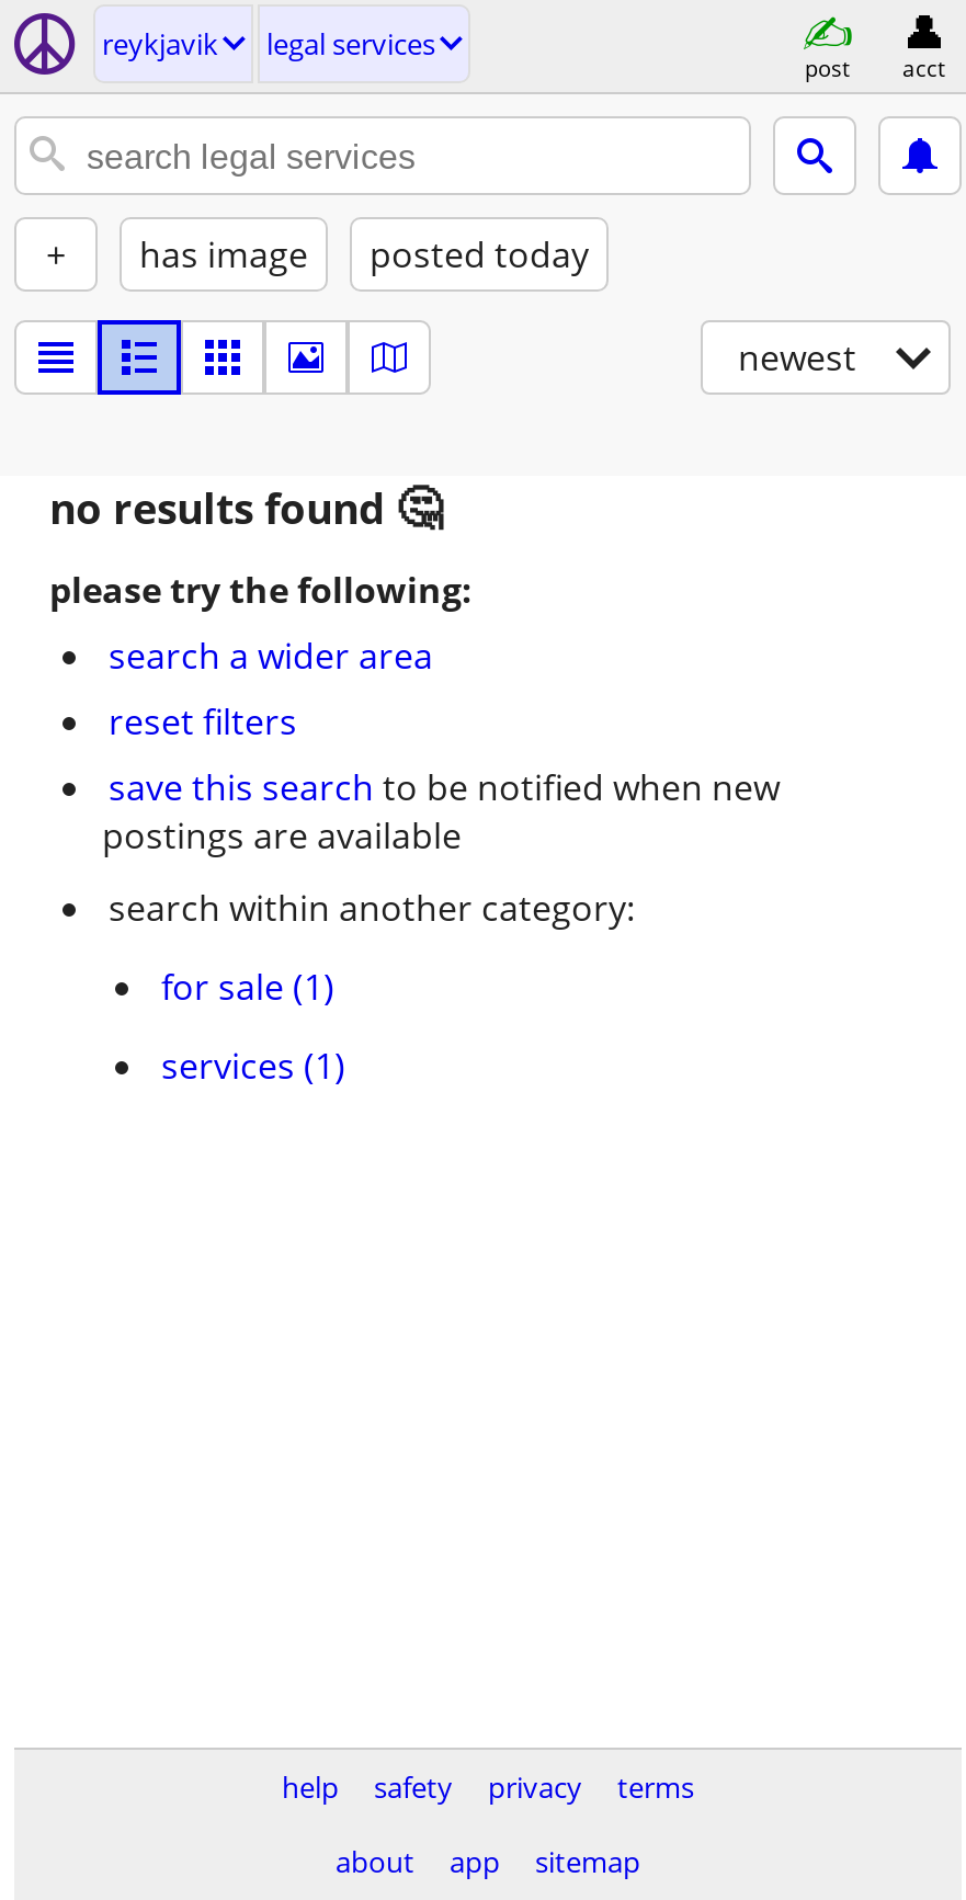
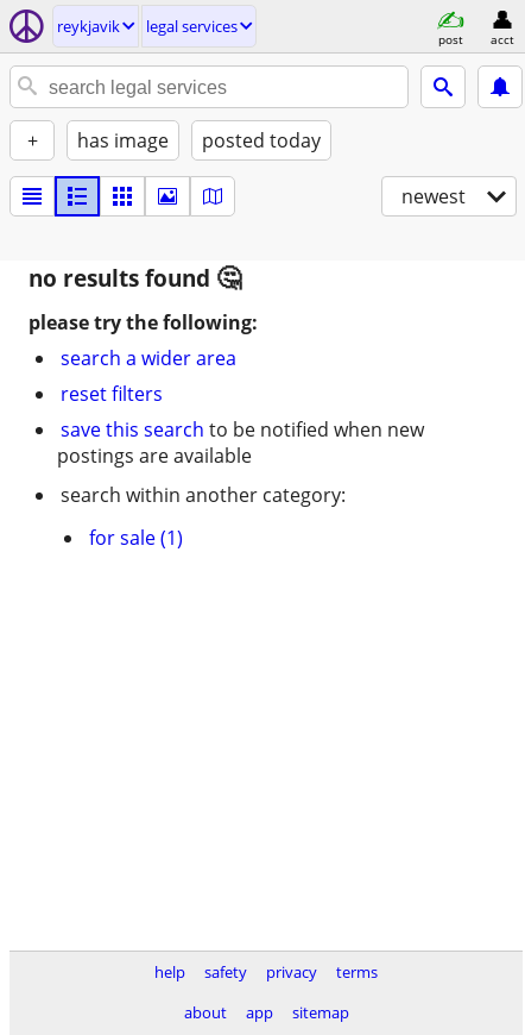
- services (1)
